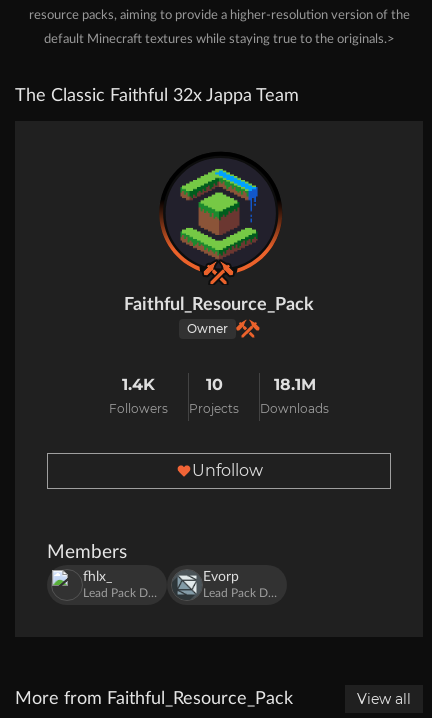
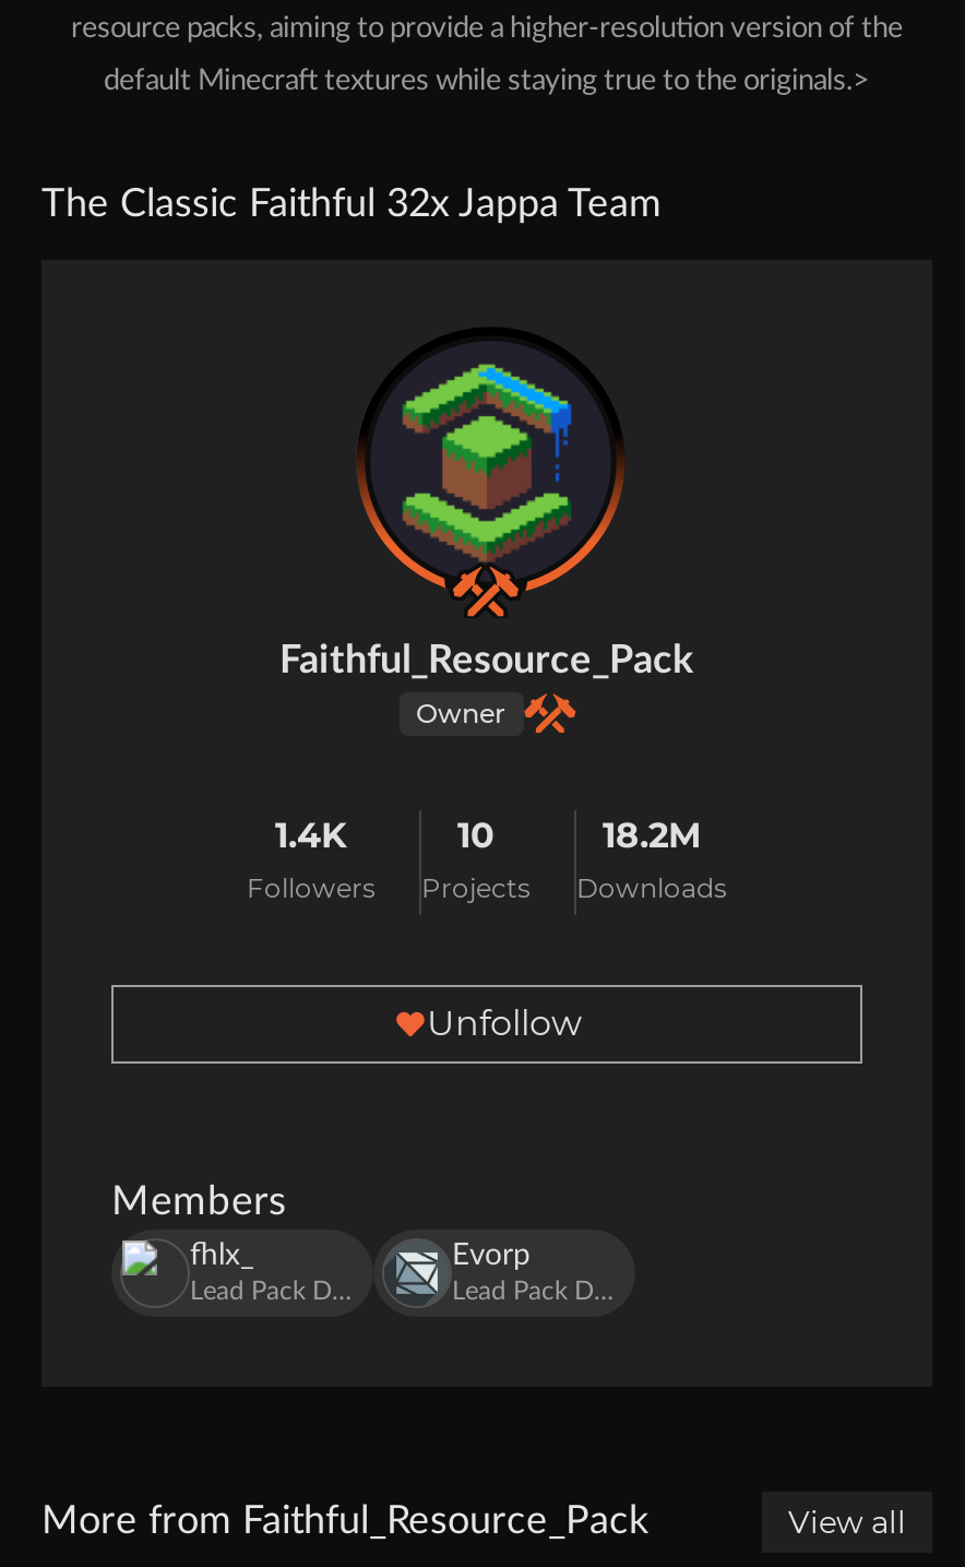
- 18.1M
+ 18.2M
